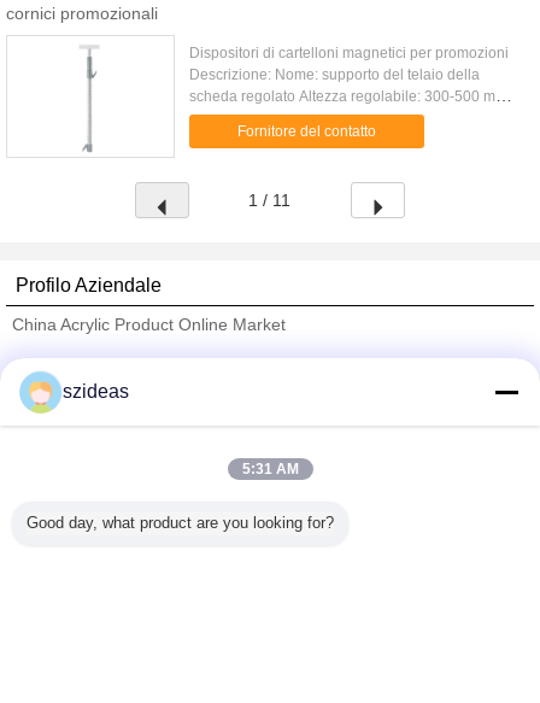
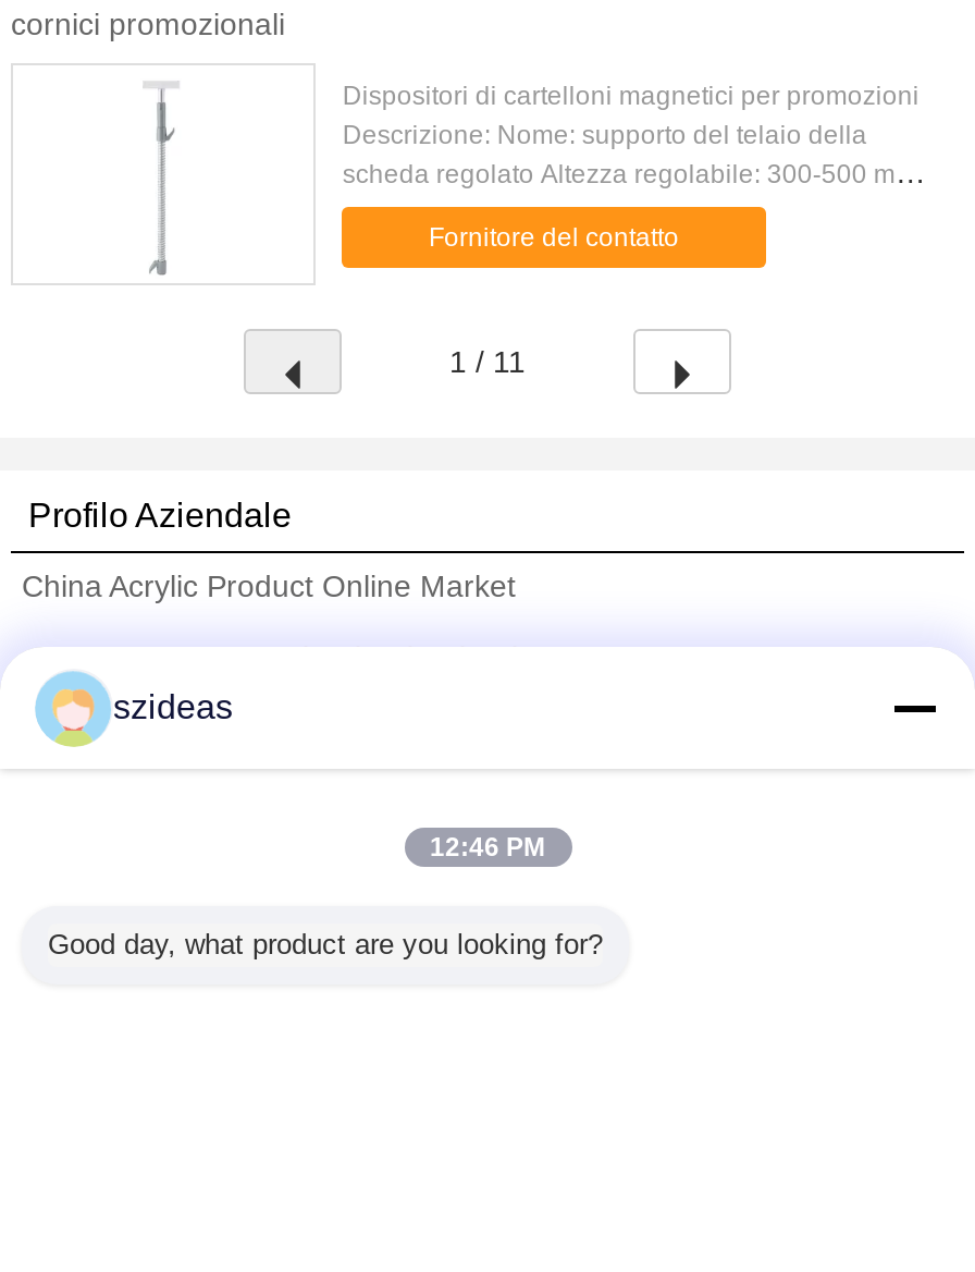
- 5:31 AM
+ 12:46 PM
